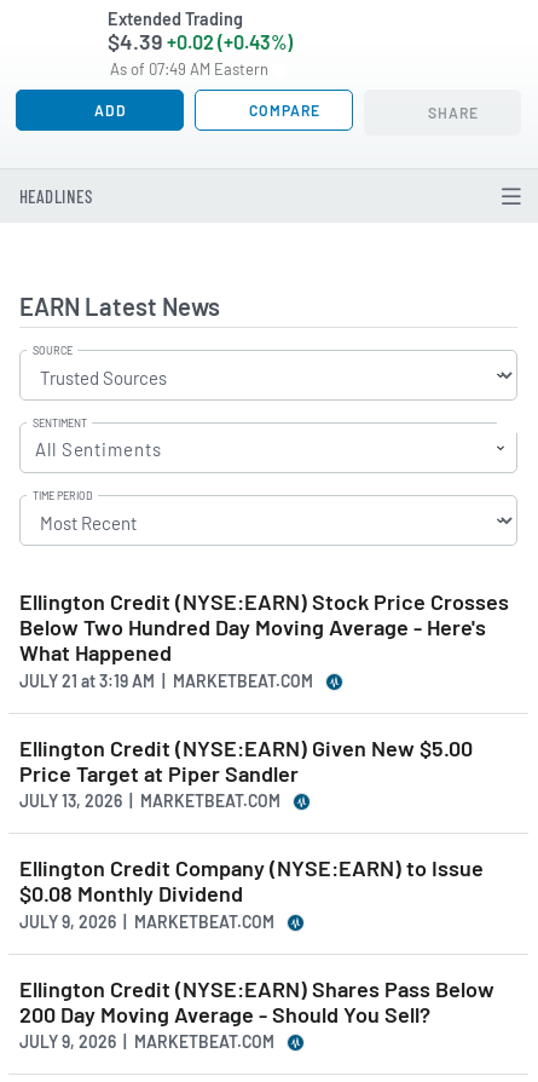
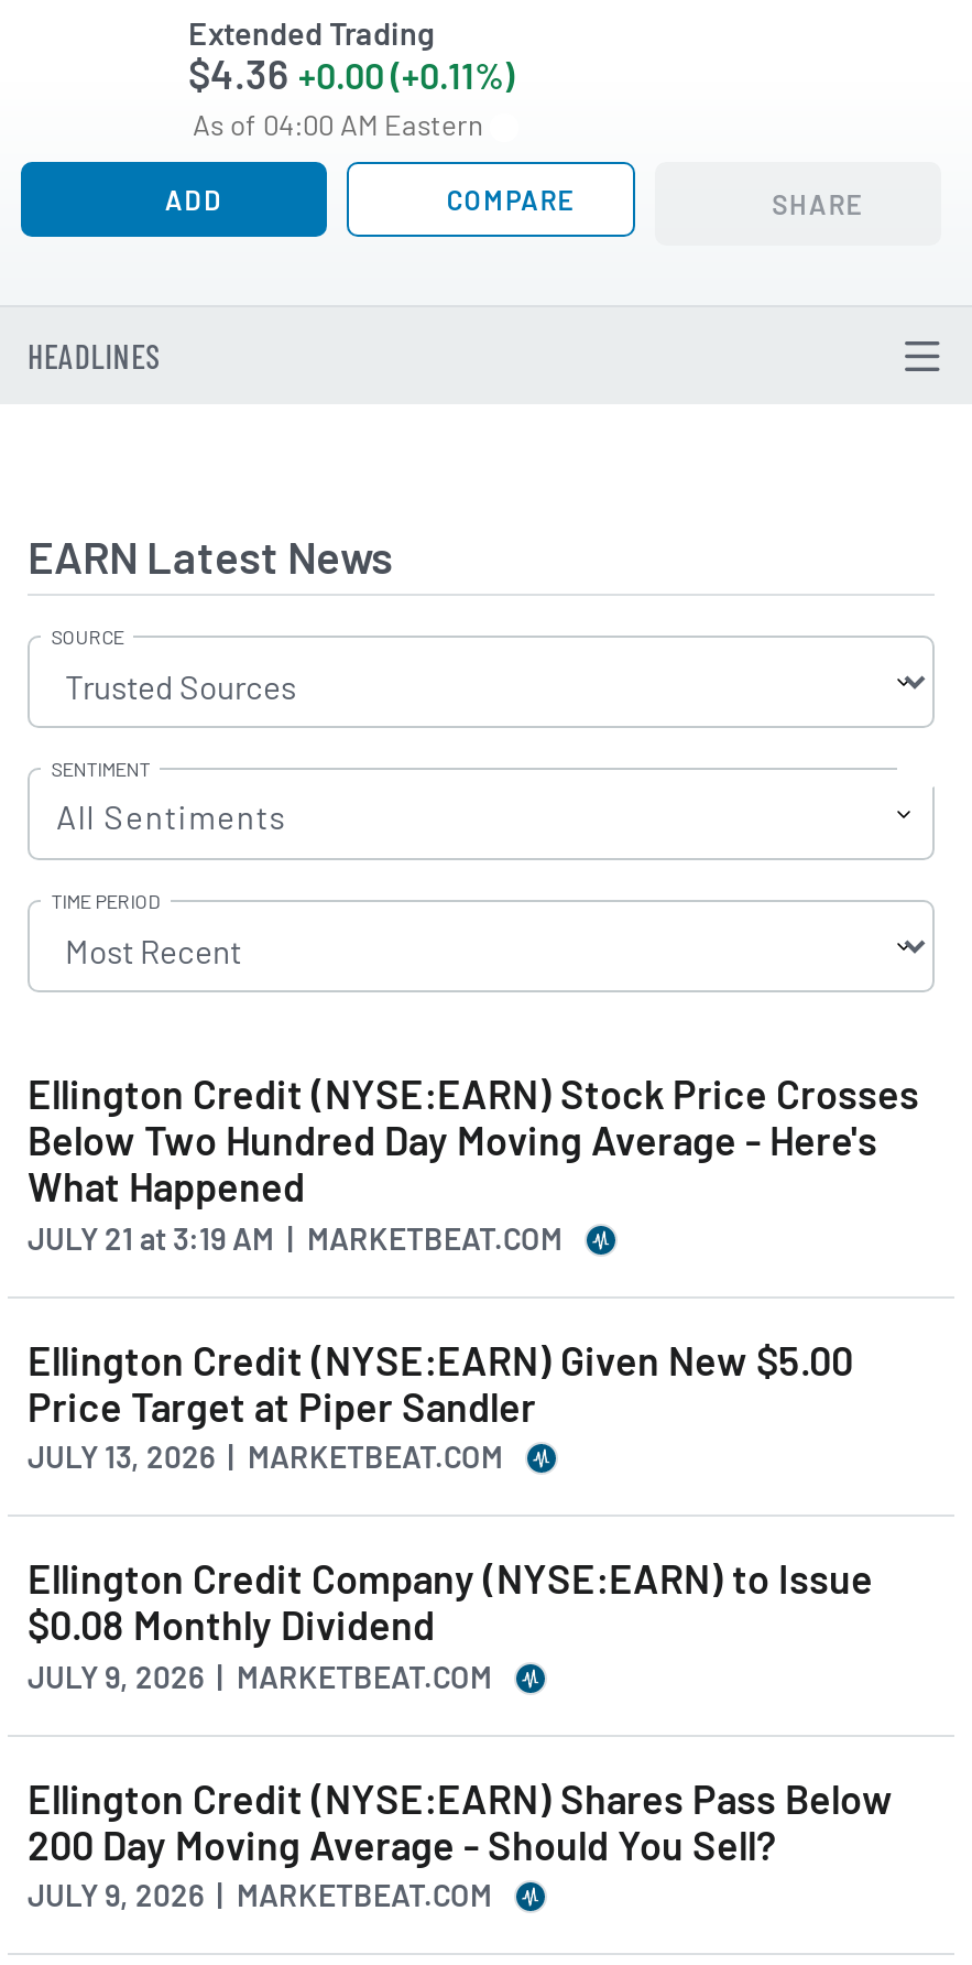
- $4.39 +0.02 (+0.43%)
+ $4.36 +0.00 (+0.11%)

- As of 07:49 AM Eastern
+ As of 04:00 AM Eastern
